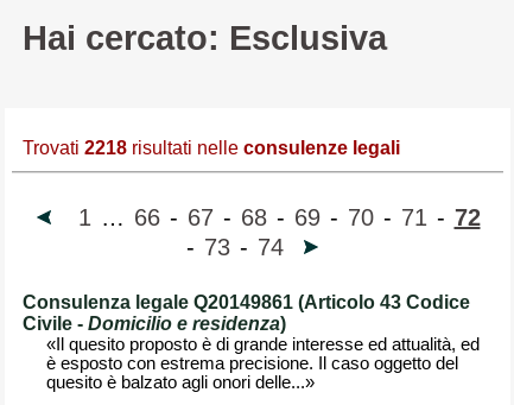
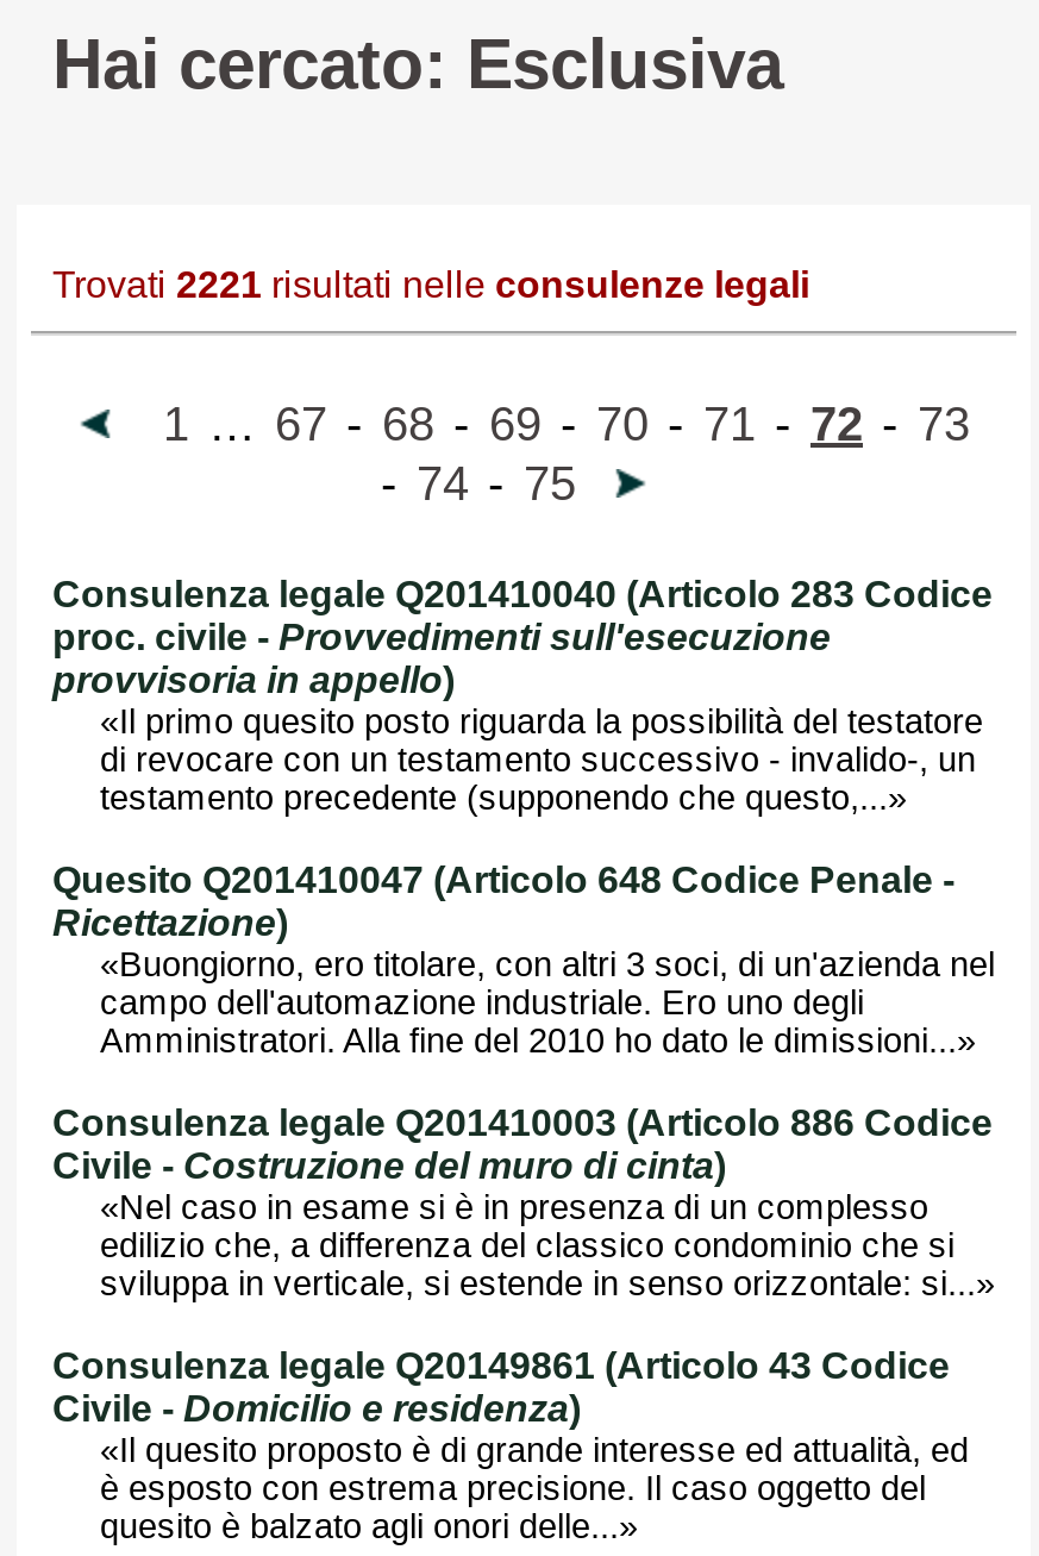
- Trovati 2218 risultati nelle consulenze legali
- 1 … 66 - 67 - 68 - 69 - 70 - 71 - 72
- - 73 - 74
+ Trovati 2221 risultati nelle consulenze legali
+ 1 … 67 - 68 - 69 - 70 - 71 - 72 - 73
+ - 74 - 75
+ Consulenza legale Q201410040 (Articolo 283 Codice
+ proc. civile - Provvedimenti sull'esecuzione
+ provvisoria in appello)
+ «Il primo quesito posto riguarda la possibilità del testatore
+ di revocare con un testamento successivo - invalido-, un
+ testamento precedente (supponendo che questo,...»
+ Quesito Q201410047 (Articolo 648 Codice Penale -
+ Ricettazione)
+ «Buongiorno, ero titolare, con altri 3 soci, di un'azienda nel
+ campo dell'automazione industriale. Ero uno degli
+ Amministratori. Alla fine del 2010 ho dato le dimissioni...»
+ Consulenza legale Q201410003 (Articolo 886 Codice
+ Civile - Costruzione del muro di cinta)
+ «Nel caso in esame si è in presenza di un complesso
+ edilizio che, a differenza del classico condominio che si
+ sviluppa in verticale, si estende in senso orizzontale: si...»
